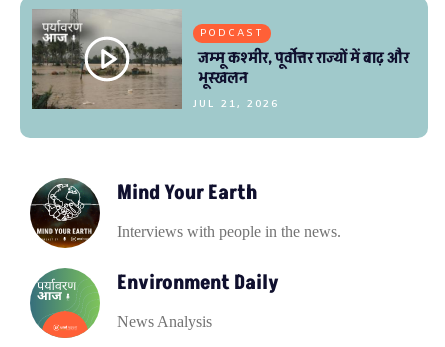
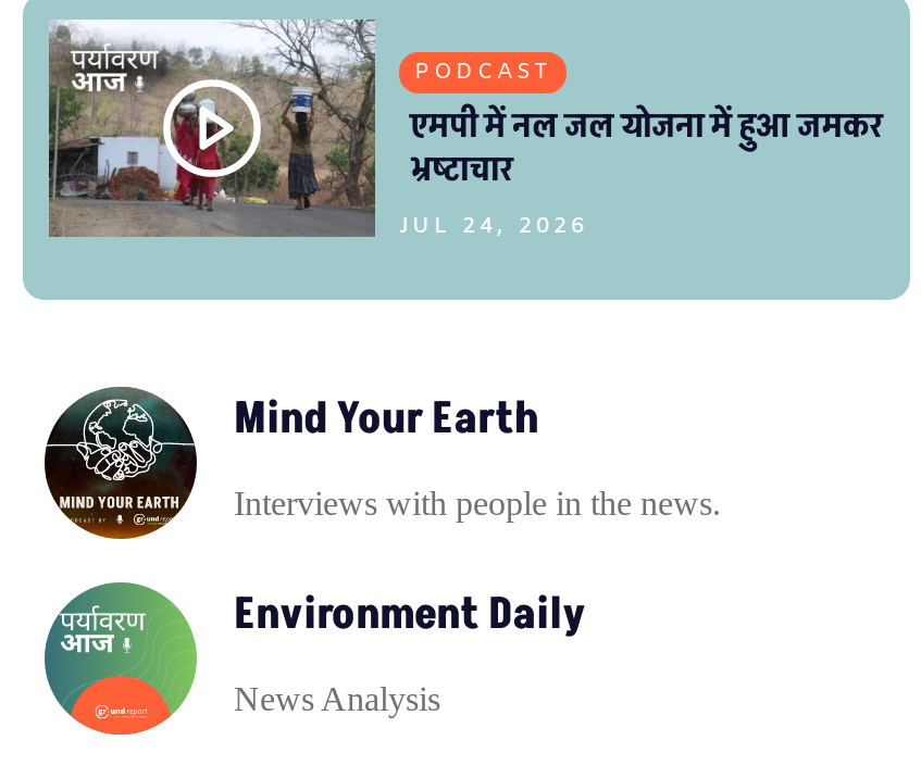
- [image]
- जम्मू कश्मीर, पूर्वोत्तर राज्यों में बाढ़ और
- भूस्खलन
- JUL 21, 2026
+ [image]
+ एमपी में नल जल योजना में हुआ जमकर
+ भ्रष्टाचार
+ JUL 24, 2026
